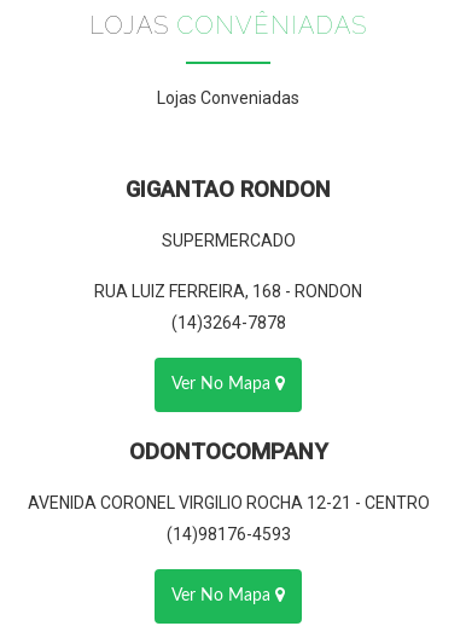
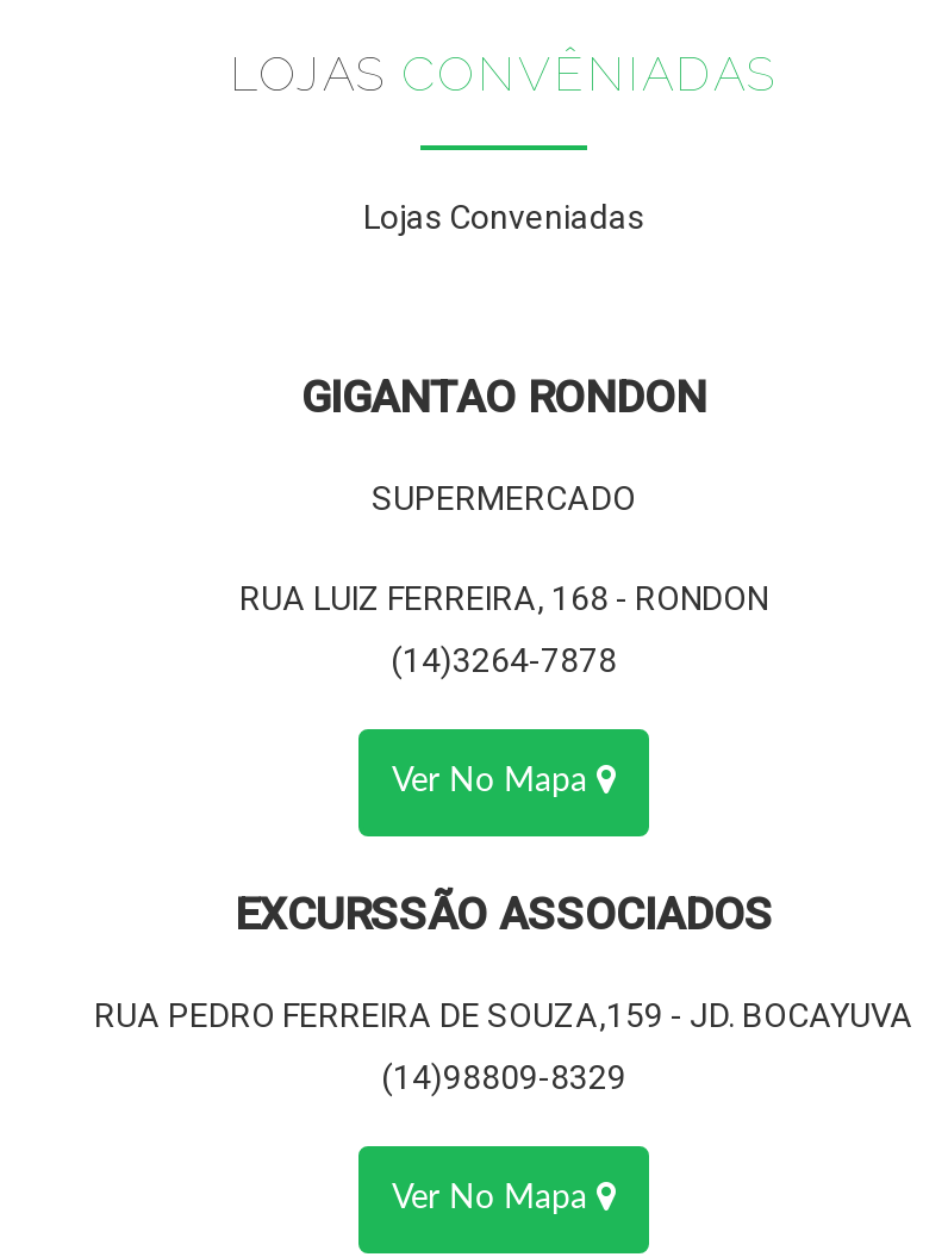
- ODONTOCOMPANY
+ EXCURSSÃO ASSOCIADOS

- AVENIDA CORONEL VIRGILIO ROCHA 12-21 - CENTRO
+ RUA PEDRO FERREIRA DE SOUZA,159 - JD. BOCAYUVA

- (14)98176-4593
+ (14)98809-8329
